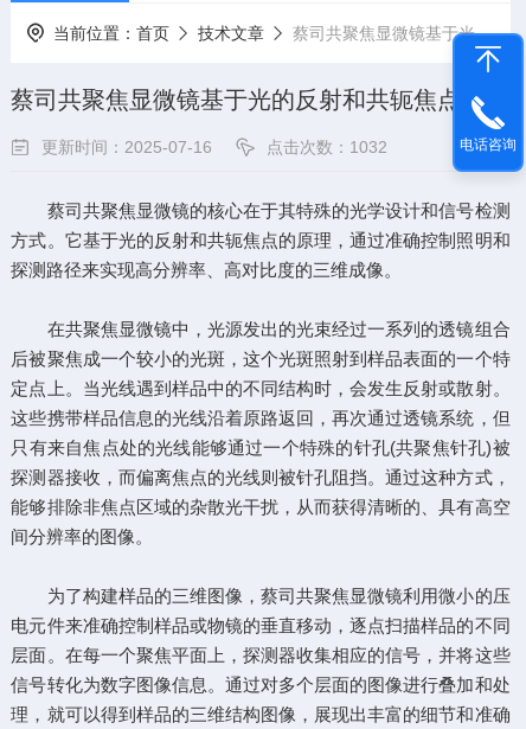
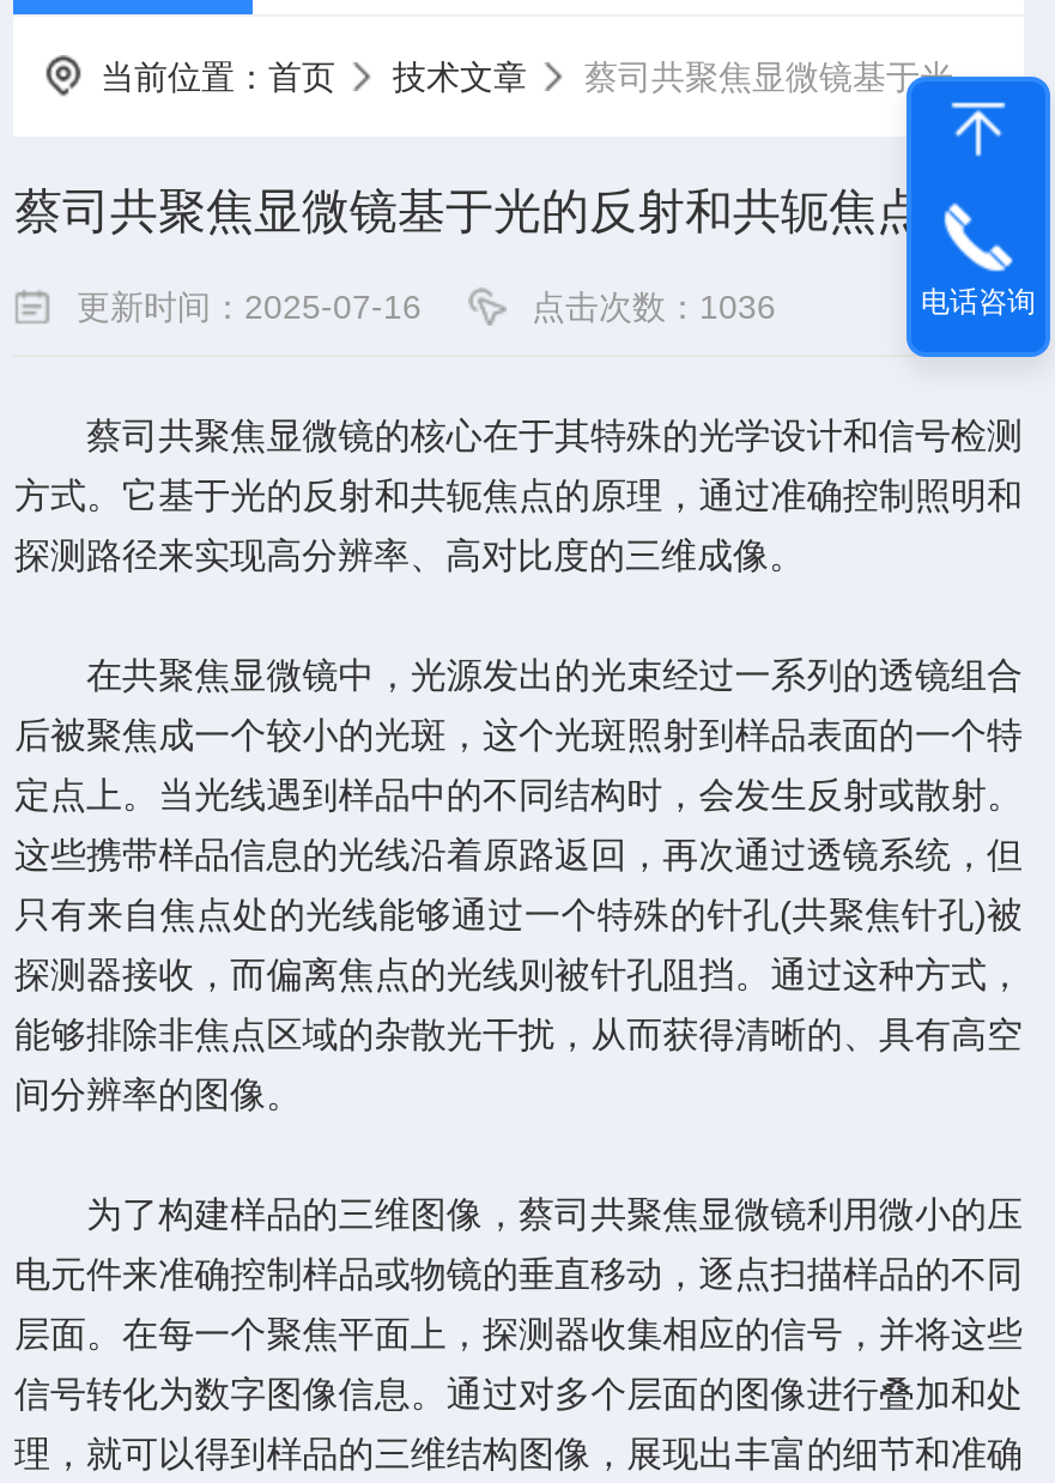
- 点击次数：1032
+ 点击次数：1036
